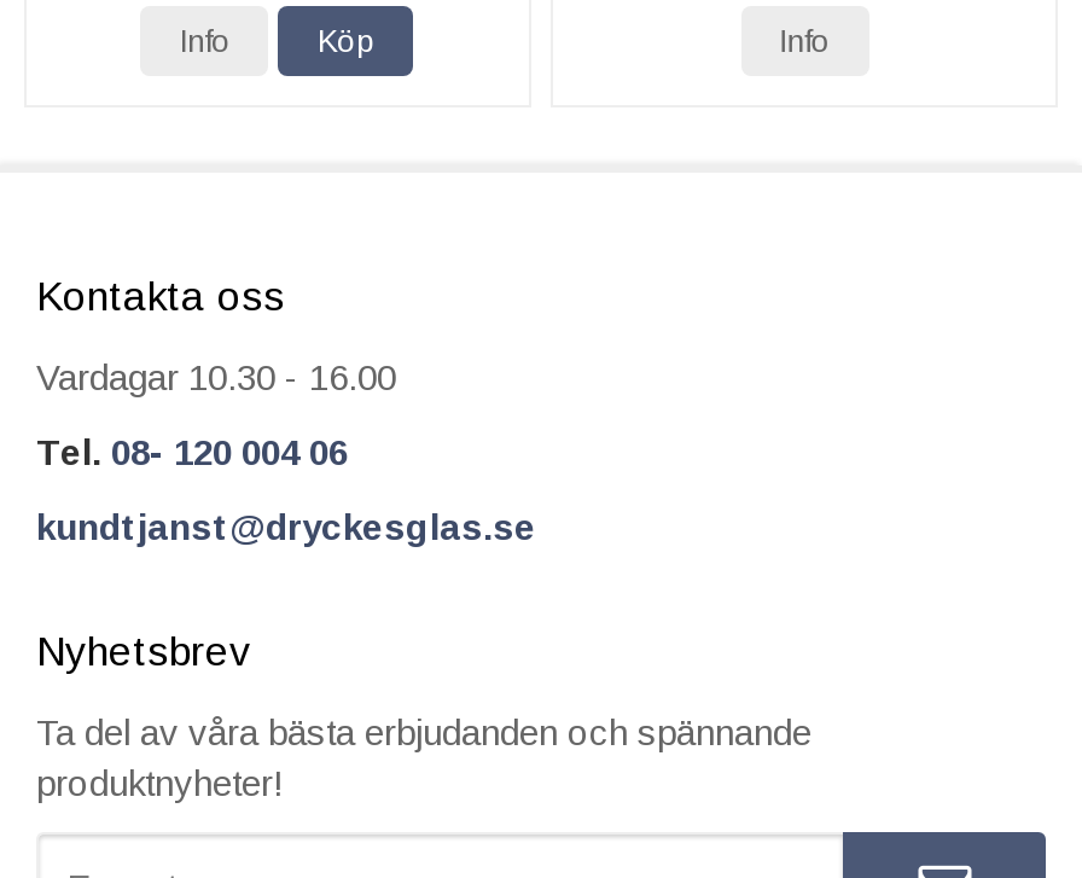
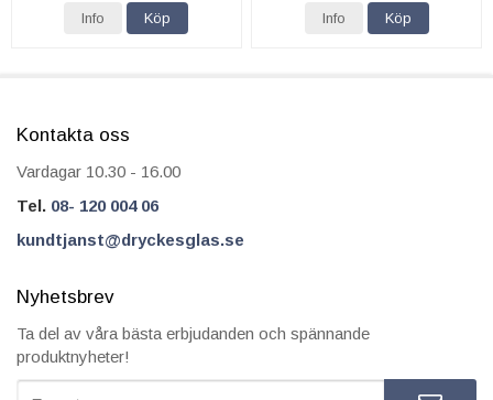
+ Köp
